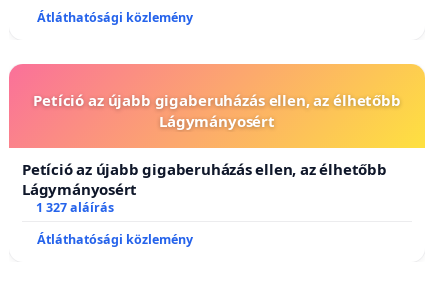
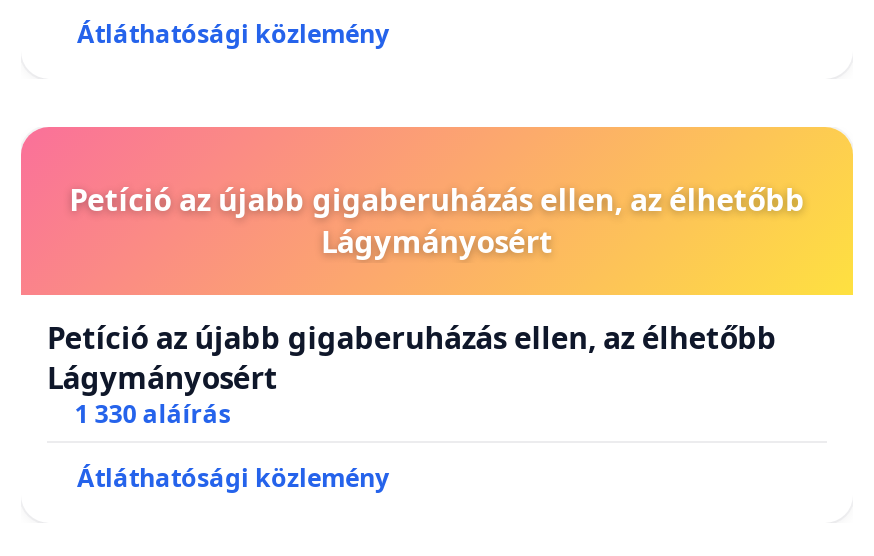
- 1 327 aláírás
+ 1 330 aláírás
